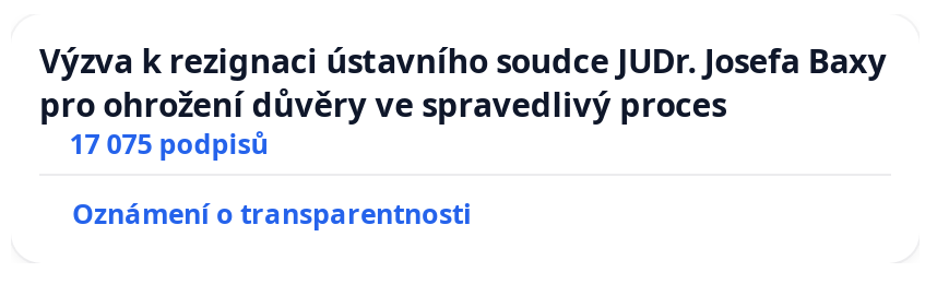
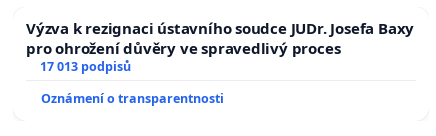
- 17 075 podpisů
+ 17 013 podpisů
